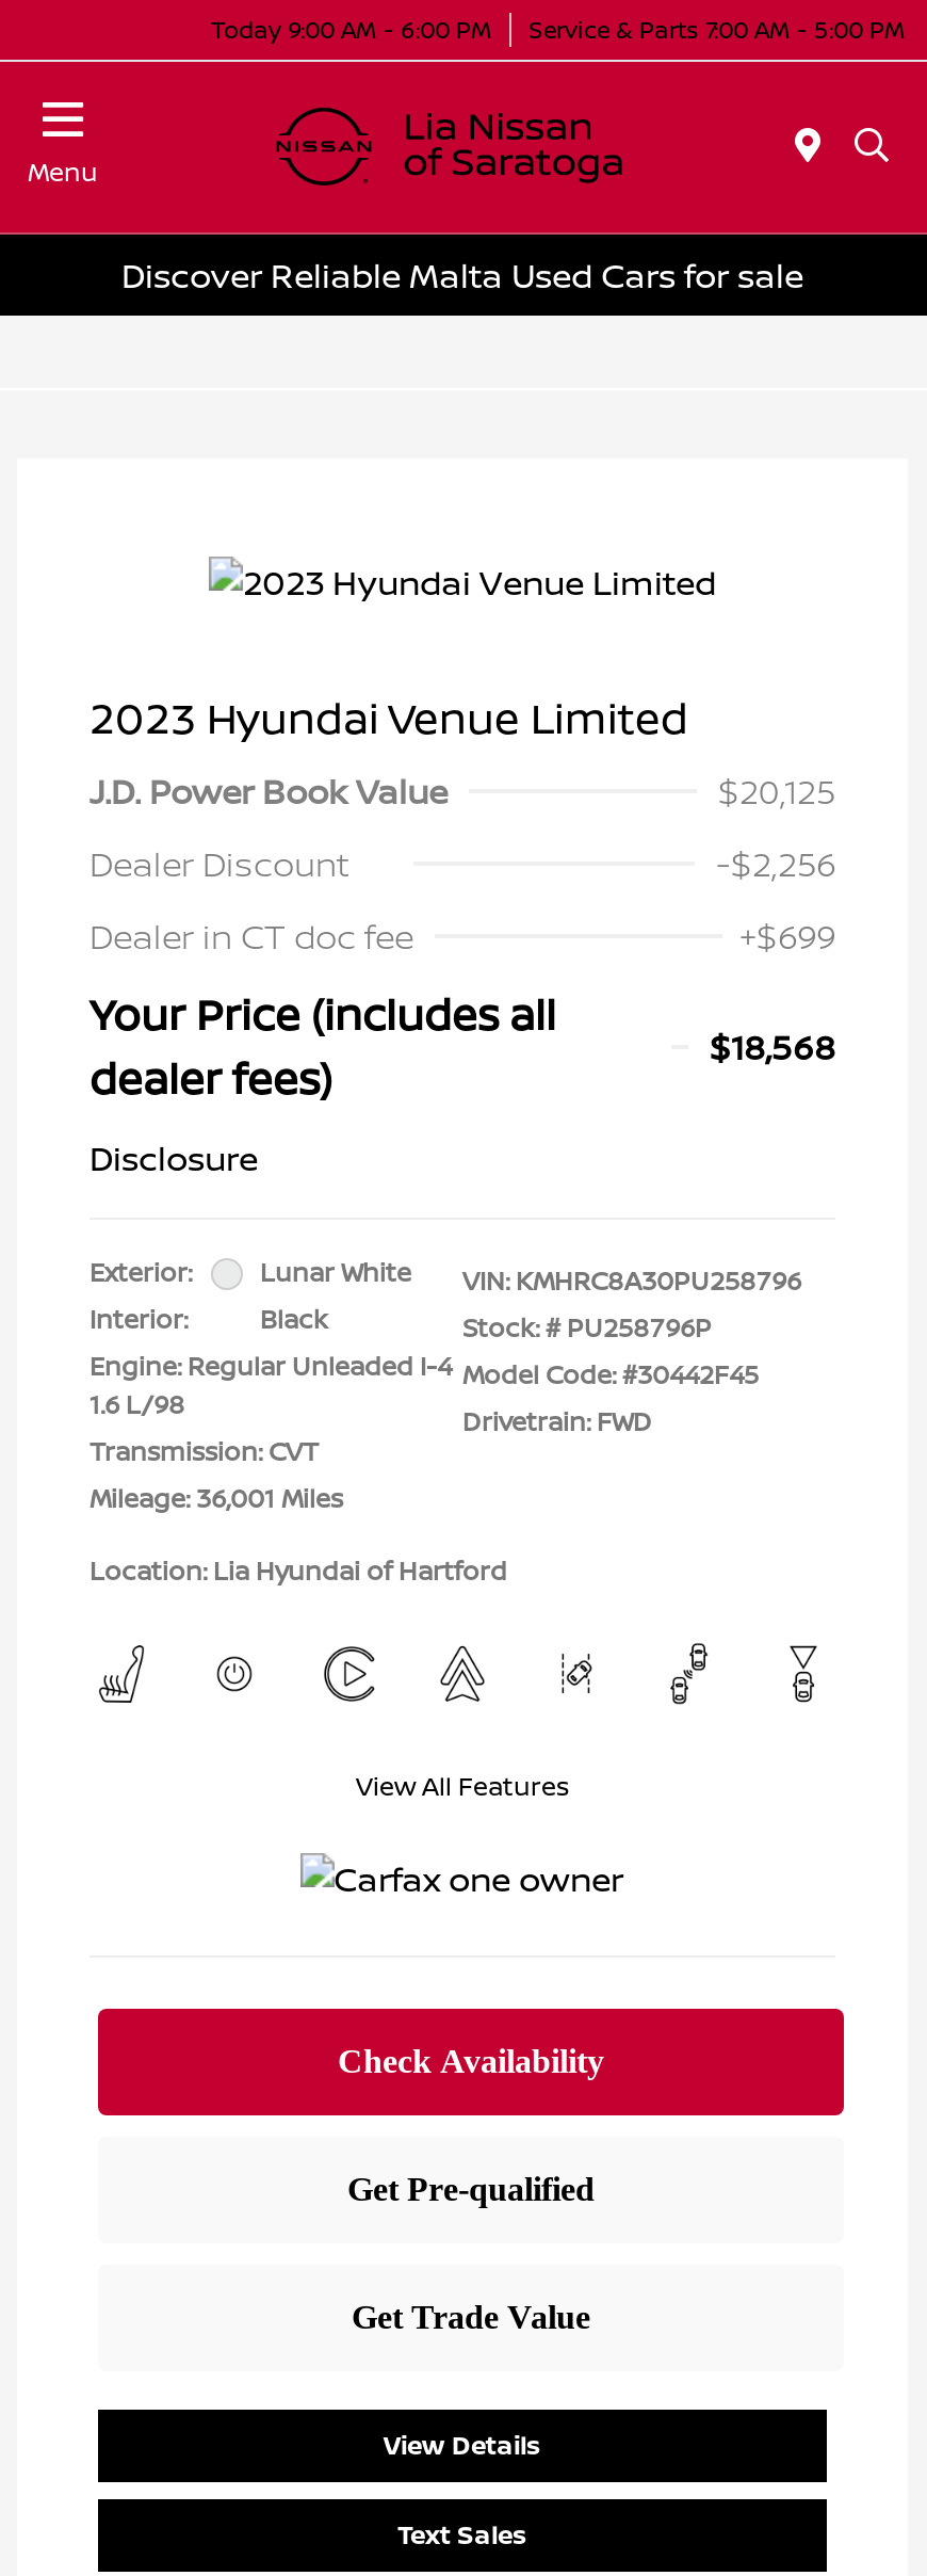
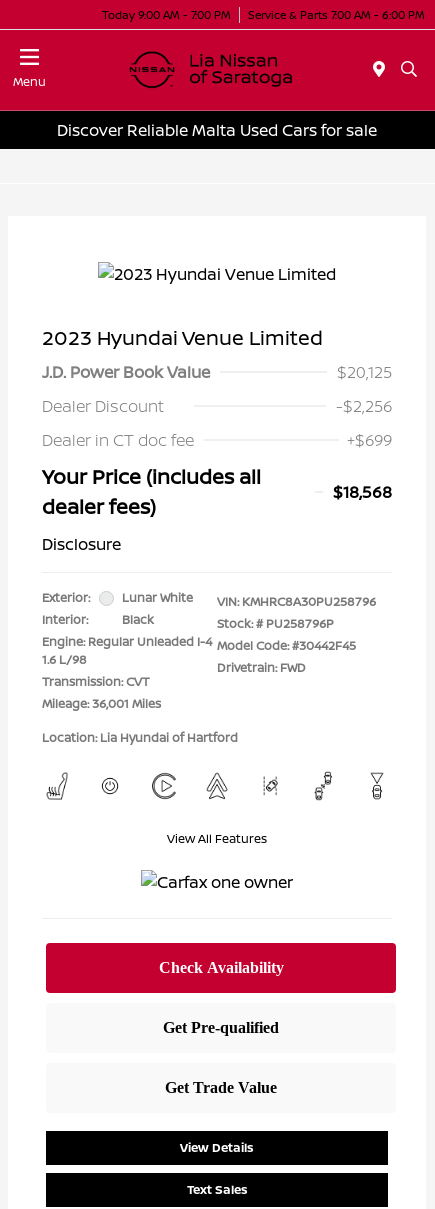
- Today 9:00 AM - 6:00 PM
+ Today 9:00 AM - 7:00 PM

- Service & Parts 7:00 AM - 5:00 PM
+ Service & Parts 7:00 AM - 6:00 PM
